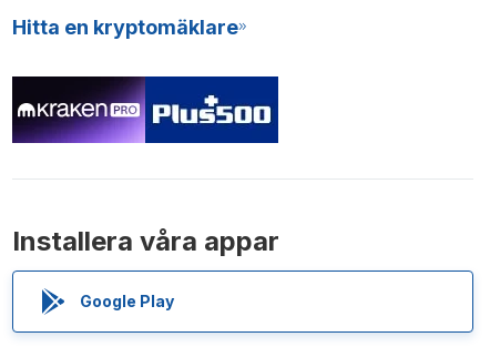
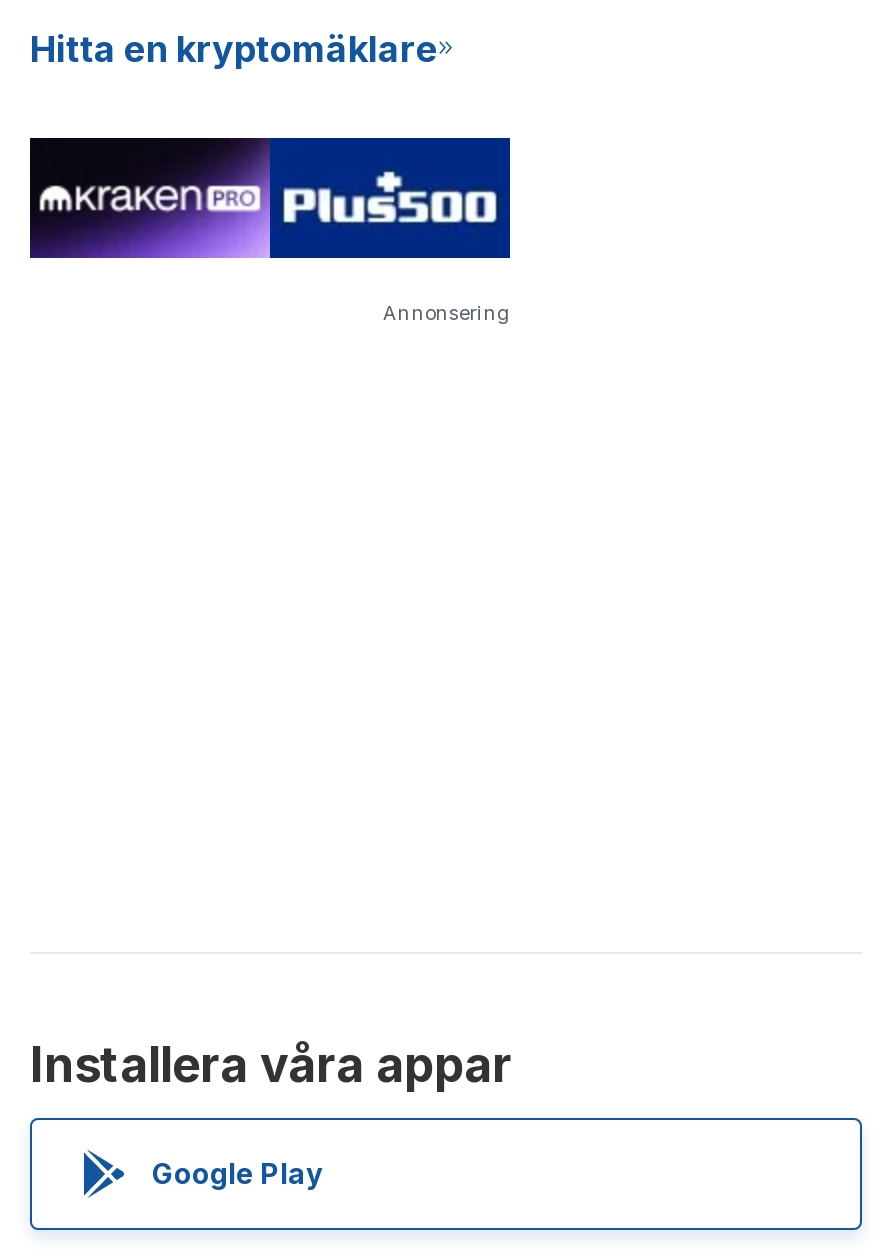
+ Annonsering
